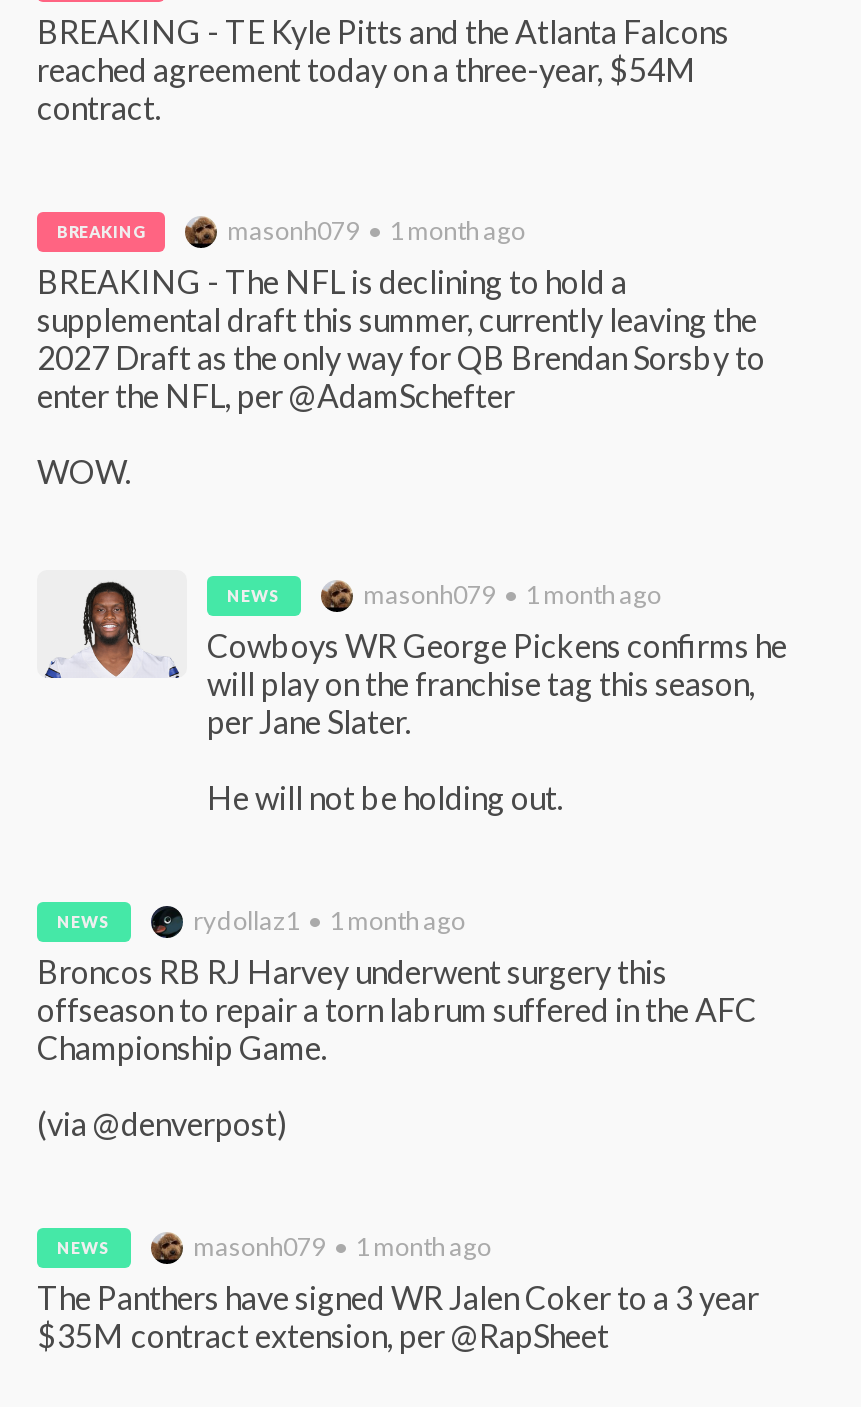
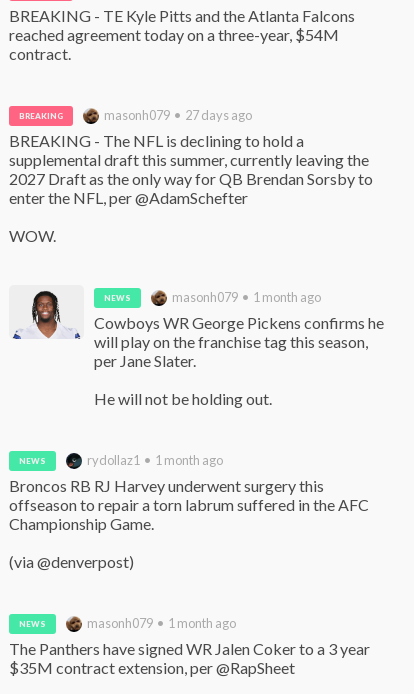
- masonh079 • 1 month ago
+ masonh079 • 27 days ago
